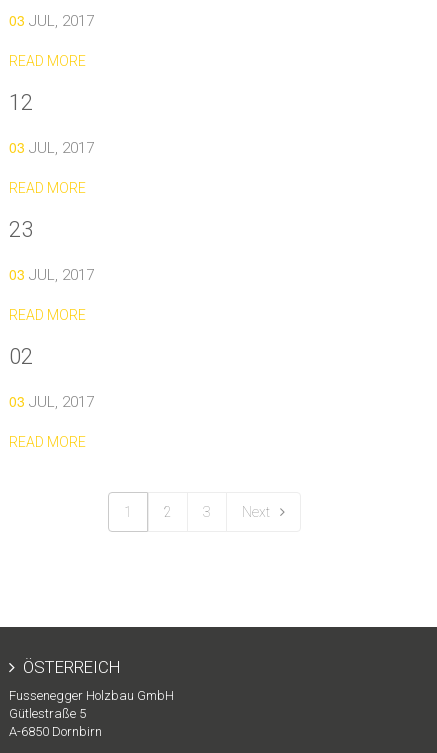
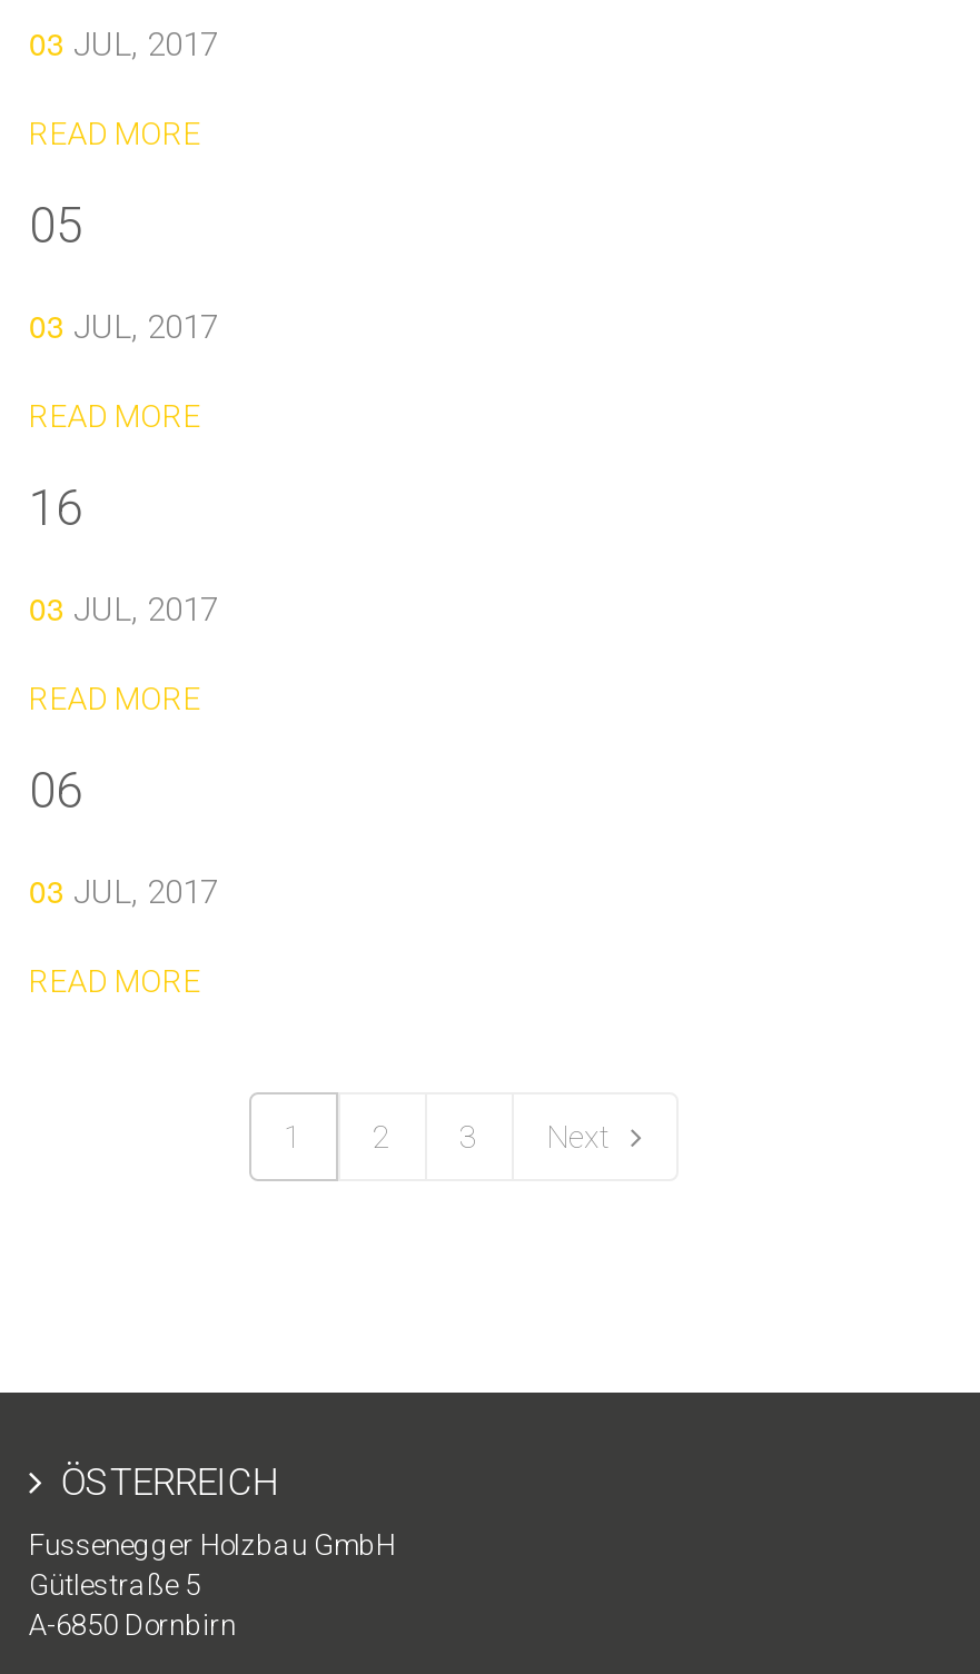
- 12
+ 05

- 23
+ 16

- 02
+ 06
